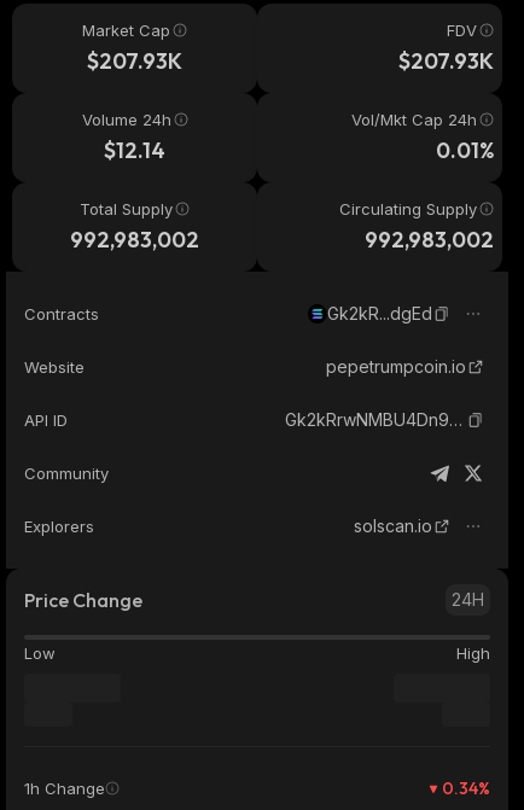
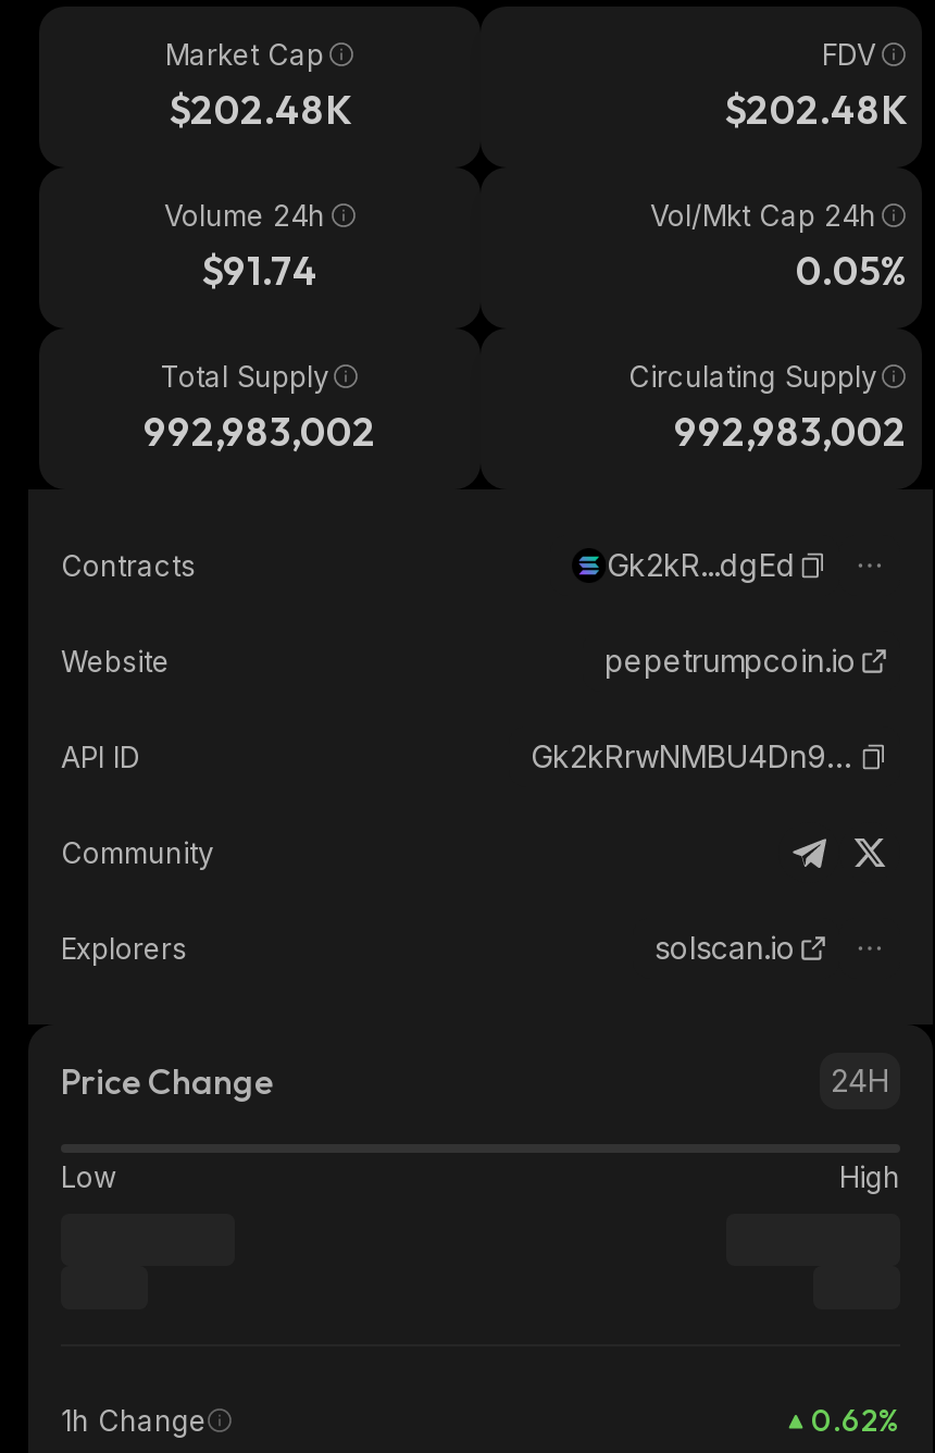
- $207.93K
+ $202.48K

- $207.93K
+ $202.48K

- $12.14
+ $91.74

- 0.01%
+ 0.05%

- 0.34%
+ 0.62%
